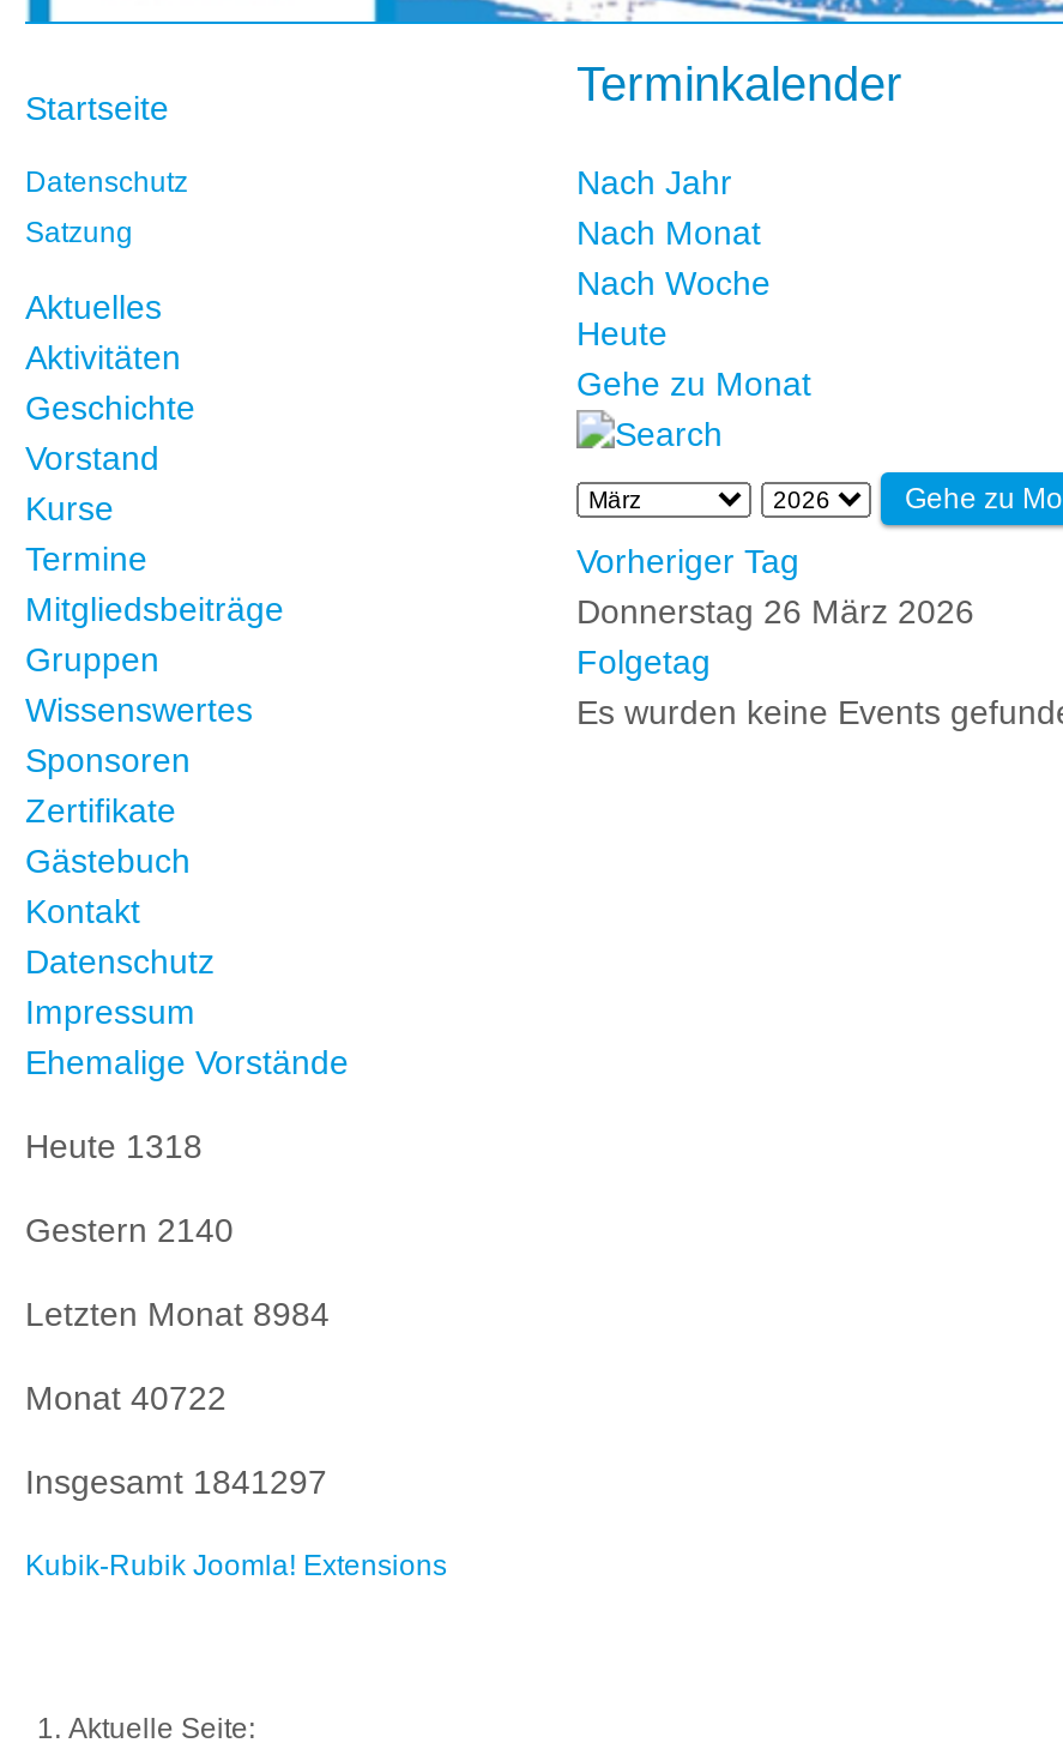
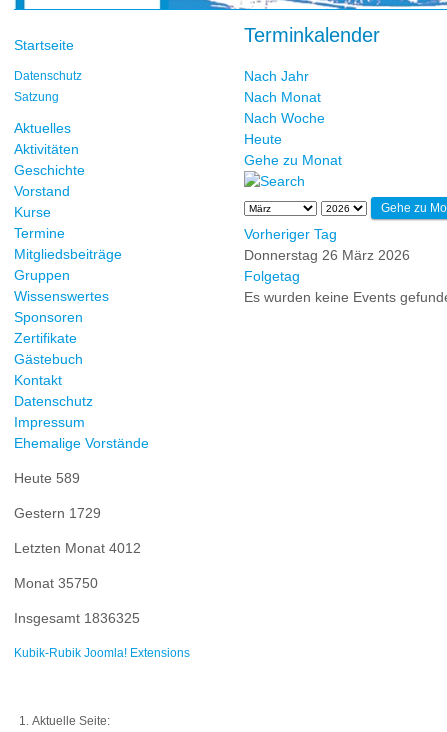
- Heute 1318
+ Heute 589

- Gestern 2140
+ Gestern 1729

- Letzten Monat 8984
+ Letzten Monat 4012

- Monat 40722
+ Monat 35750

- Insgesamt 1841297
+ Insgesamt 1836325
